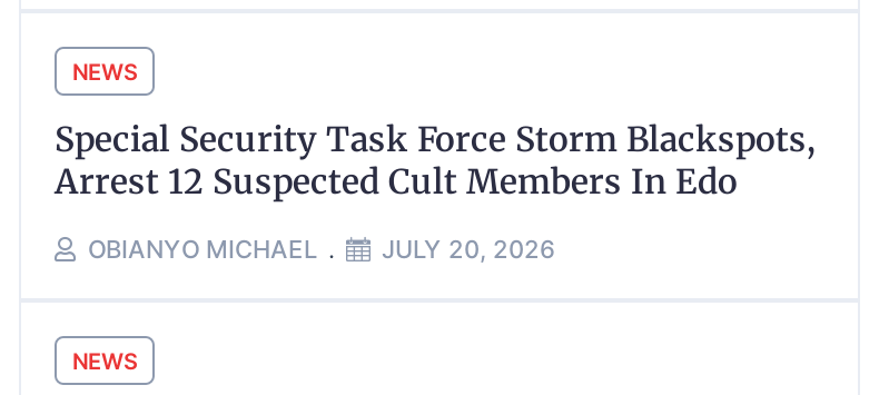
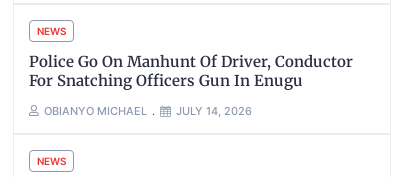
- Special Security Task Force Storm Blackspots,
- Arrest 12 Suspected Cult Members In Edo
+ Police Go On Manhunt Of Driver, Conductor
+ For Snatching Officers Gun In Enugu

- JULY 20, 2026
+ JULY 14, 2026
